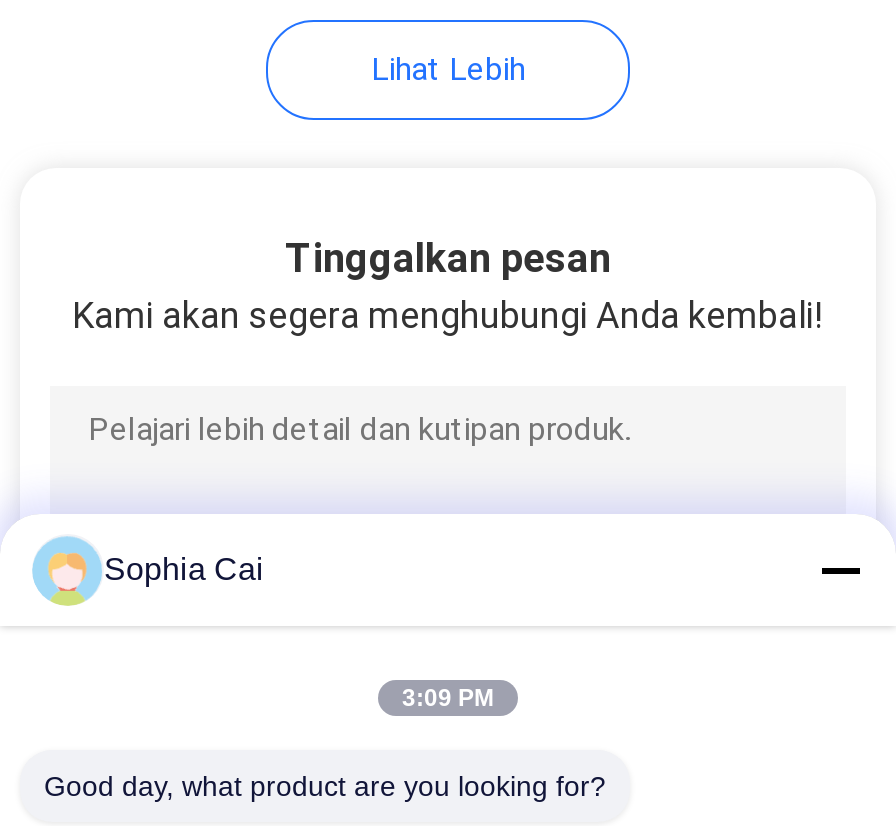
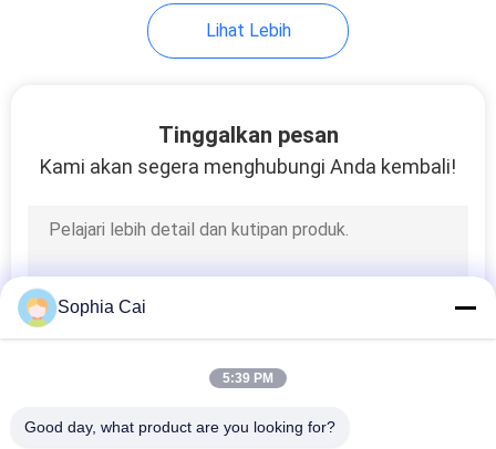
- 3:09 PM
+ 5:39 PM
